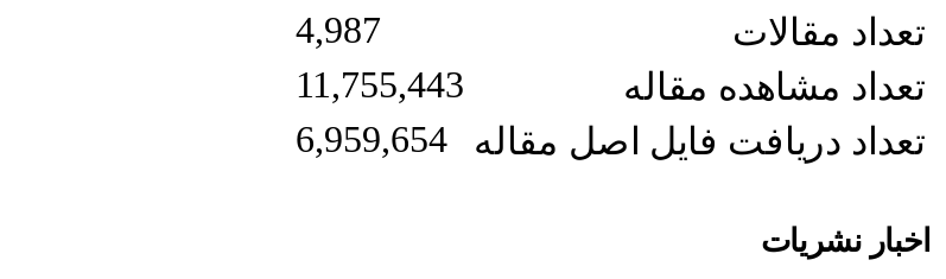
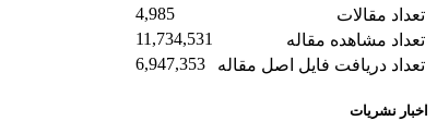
- 4,987
+ 4,985

- 11,755,443
+ 11,734,531

- تعداد دریافت فایل اصل مقاله 6,959,654
+ تعداد دریافت فایل اصل مقاله 6,947,353
